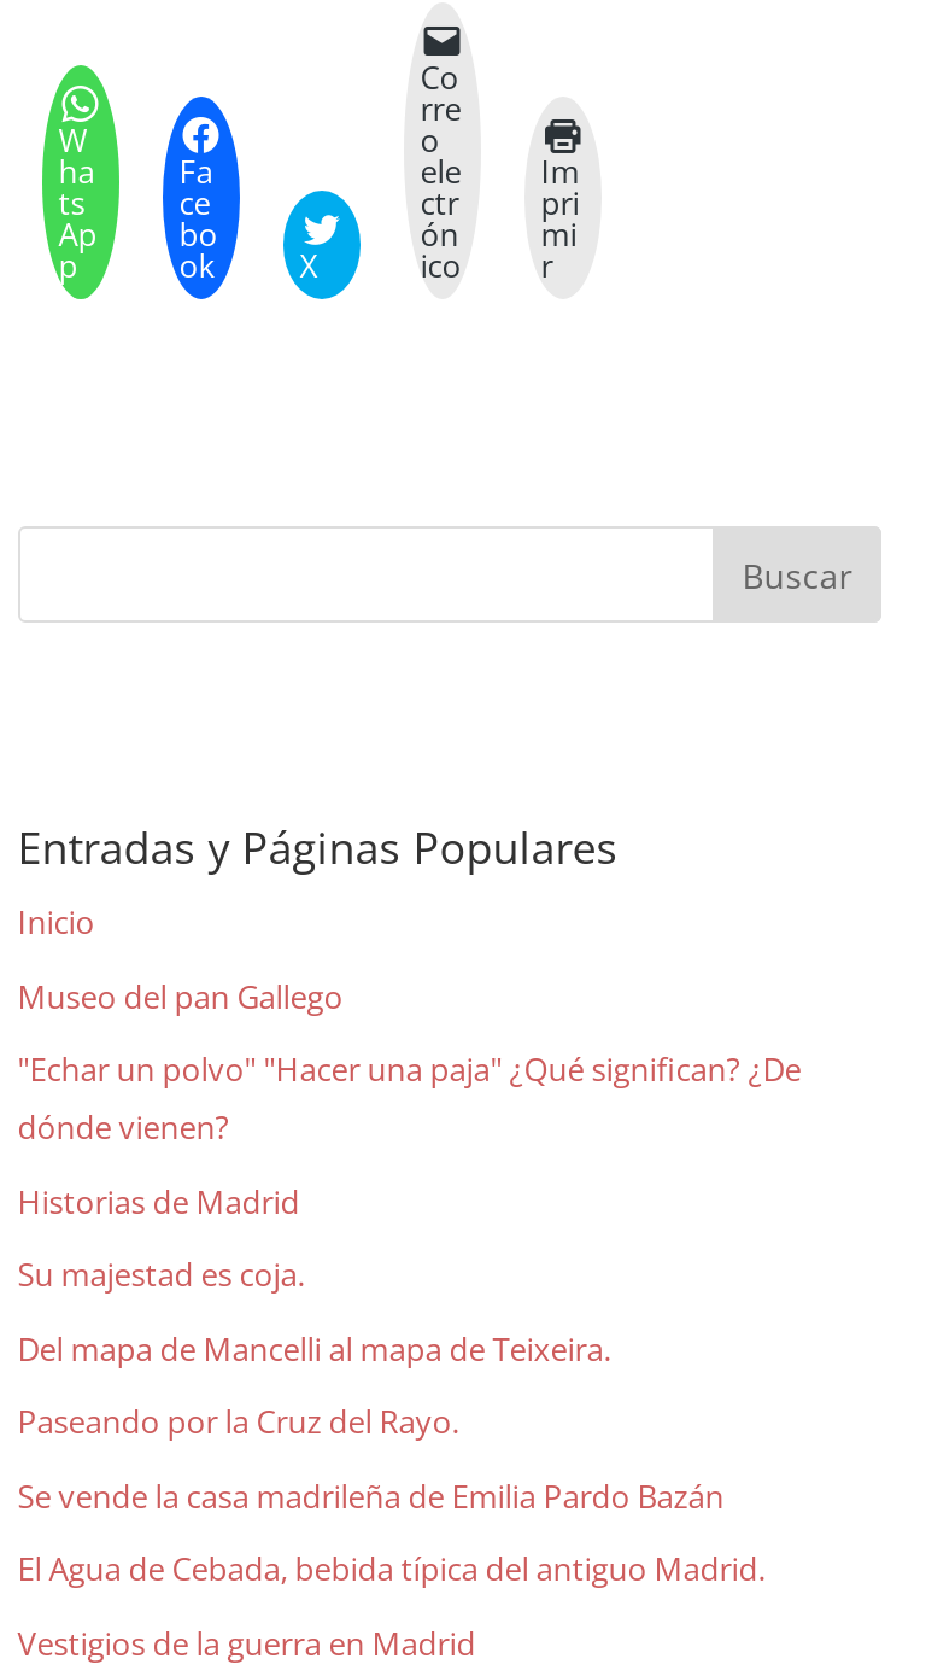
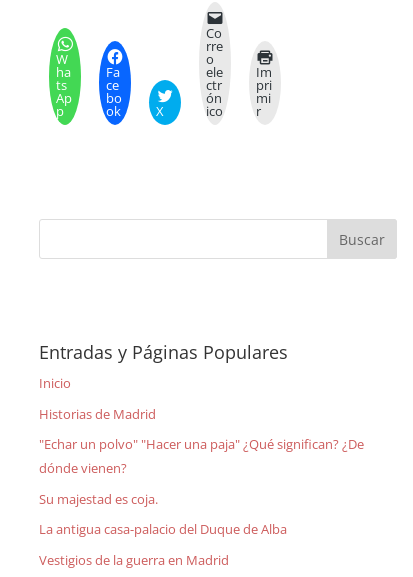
- Museo del pan Gallego

moved up: Historias de Madrid

- Del mapa de Mancelli al mapa de Teixeira.
- Paseando por la Cruz del Rayo.
- Se vende la casa madrileña de Emilia Pardo Bazán
- El Agua de Cebada, bebida típica del antiguo Madrid.
+ La antigua casa-palacio del Duque de Alba
